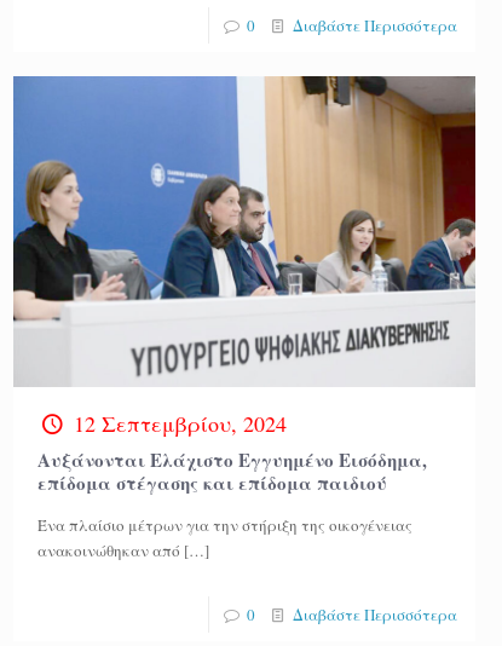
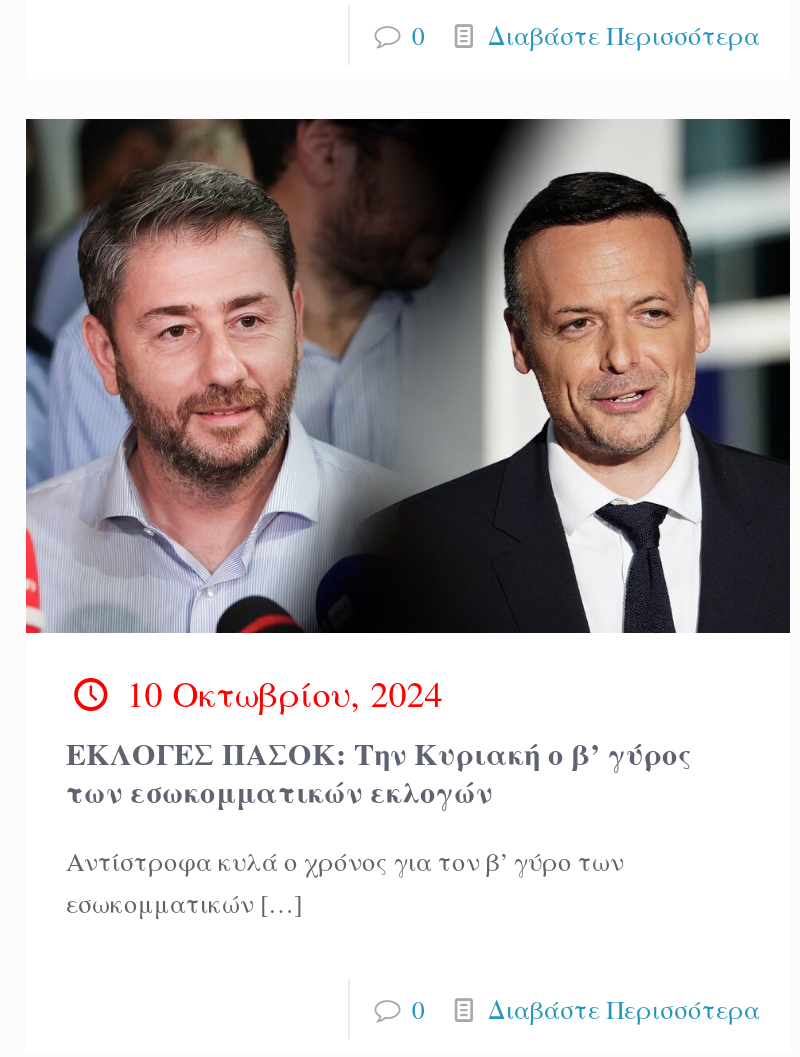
- [image]
- 12 Σεπτεμβρίου, 2024
- Αυξάνονται Ελάχιστο Εγγυημένο Εισόδημα,
- επίδομα στέγασης και επίδομα παιδιού
+ [image]
+ 10 Οκτωβρίου, 2024
+ ΕΚΛΟΓΕΣ ΠΑΣΟΚ: Την Κυριακή ο β’ γύρος
+ των εσωκομματικών εκλογών

- Ένα πλαίσιο μέτρων για την στήριξη της οικογένειας
- ανακοινώθηκαν από […]
+ Αντίστροφα κυλά ο χρόνος για τον β’ γύρο των
+ εσωκομματικών […]
